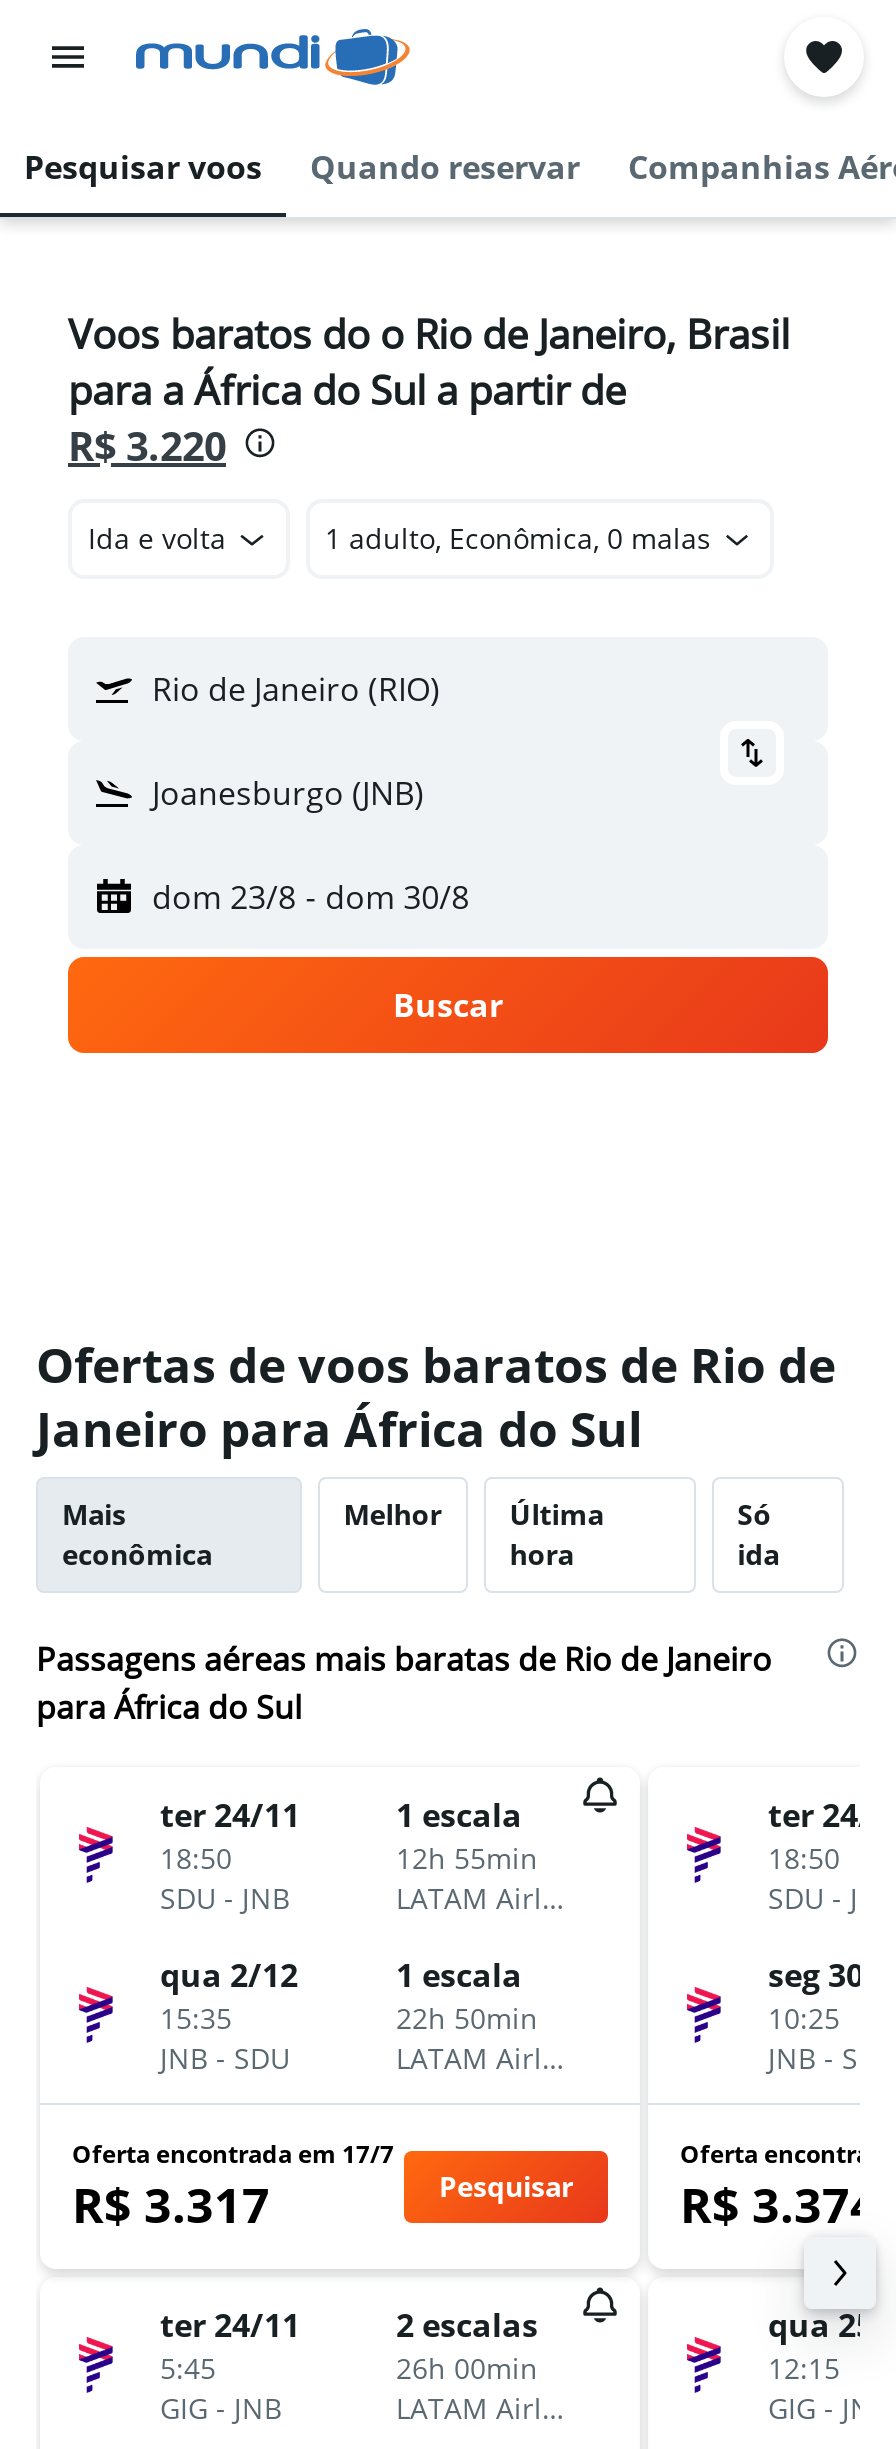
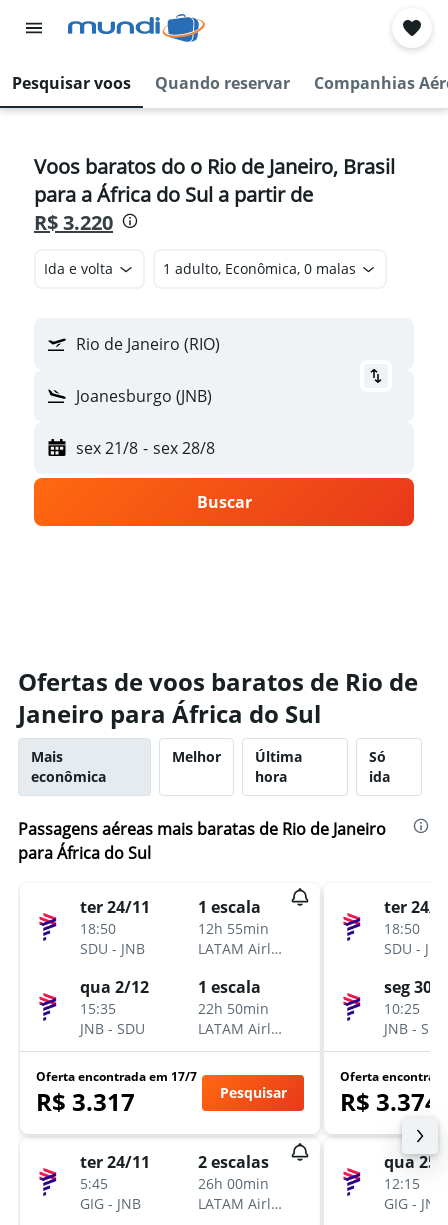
- dom 23/8 - dom 30/8
+ sex 21/8 - sex 28/8
